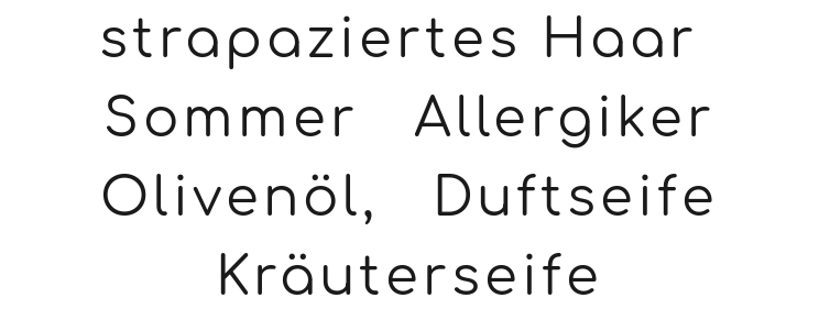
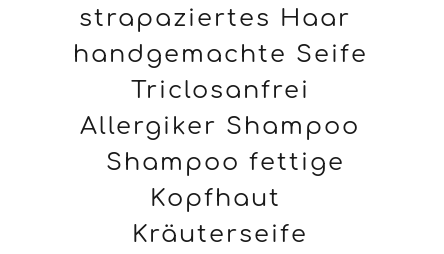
- Sommer
- Allergiker
- Olivenöl,
- Duftseife
+ handgemachte Seife
+ Triclosanfrei
+ Allergiker Shampoo
+ Shampoo fettige
+ Kopfhaut
